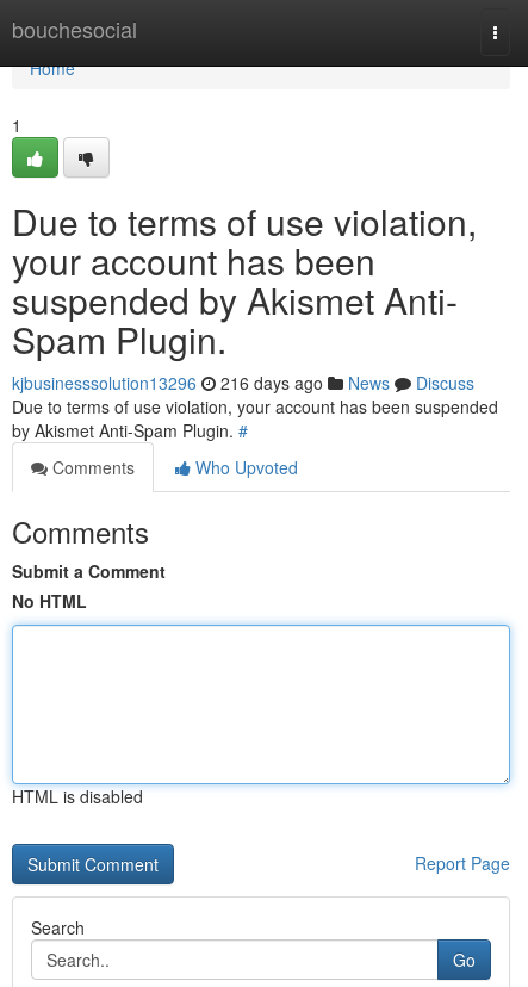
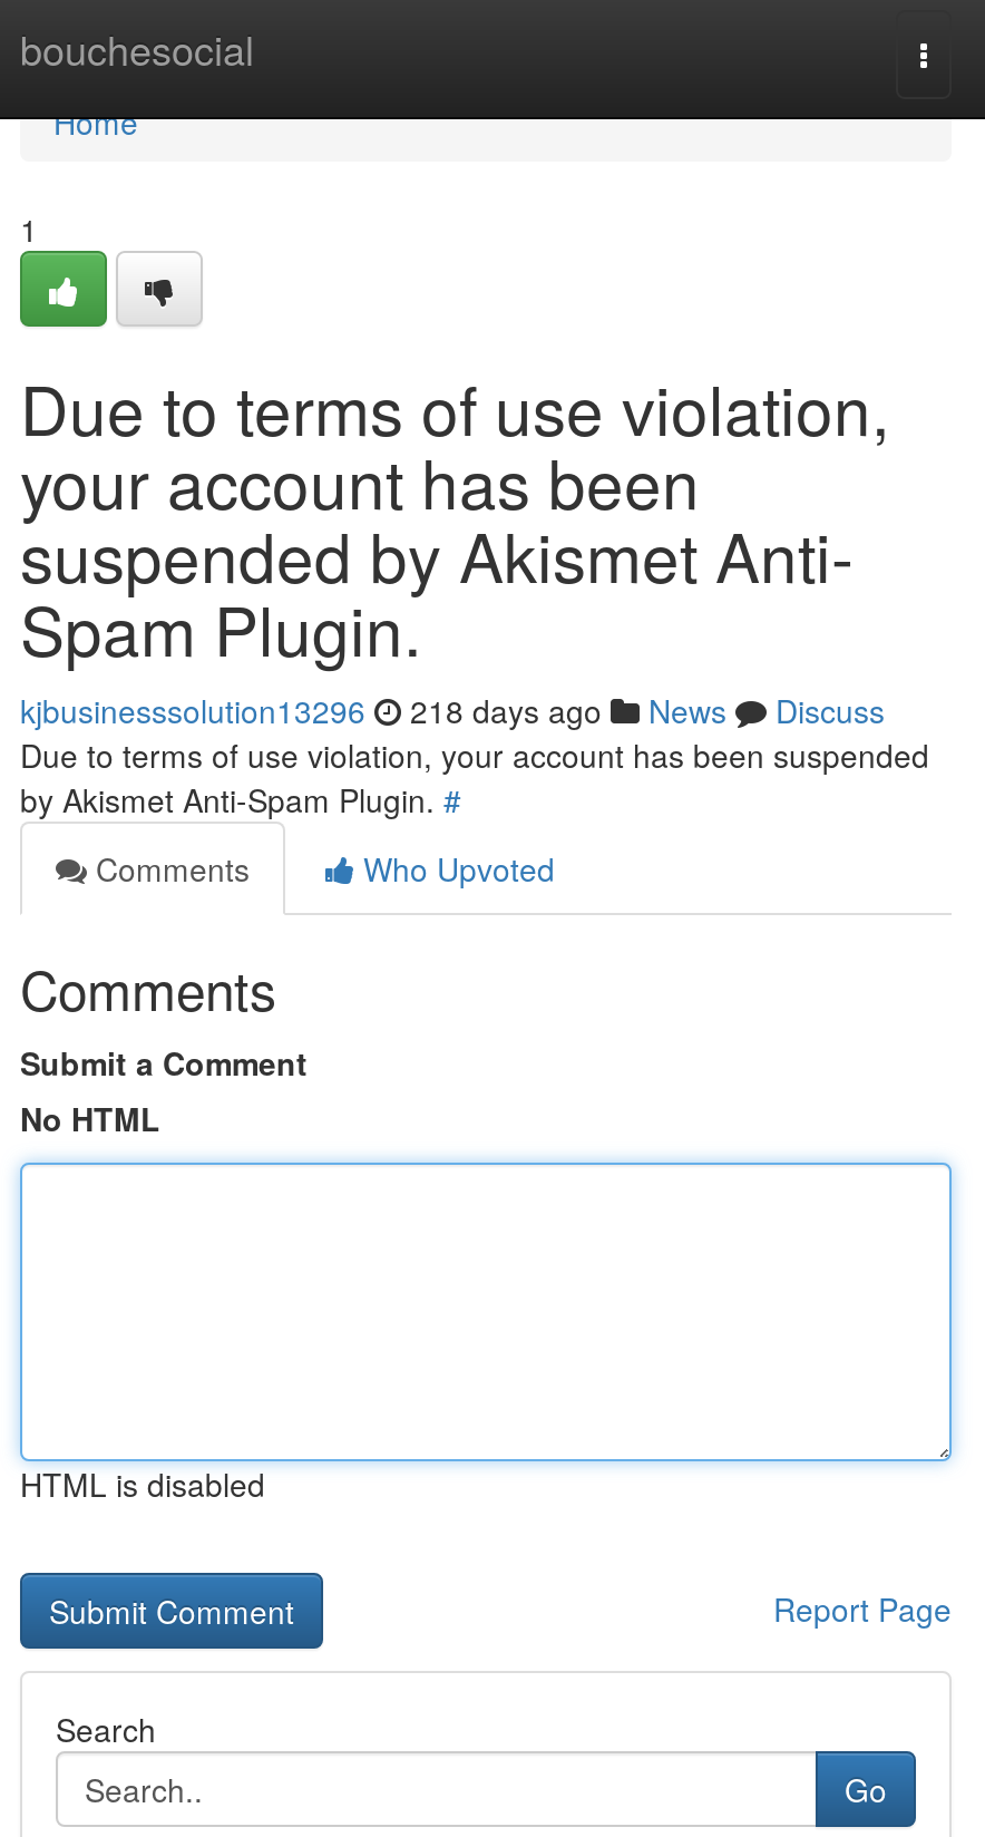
- kjbusinesssolution13296 216 days ago News Discuss
+ kjbusinesssolution13296 218 days ago News Discuss
